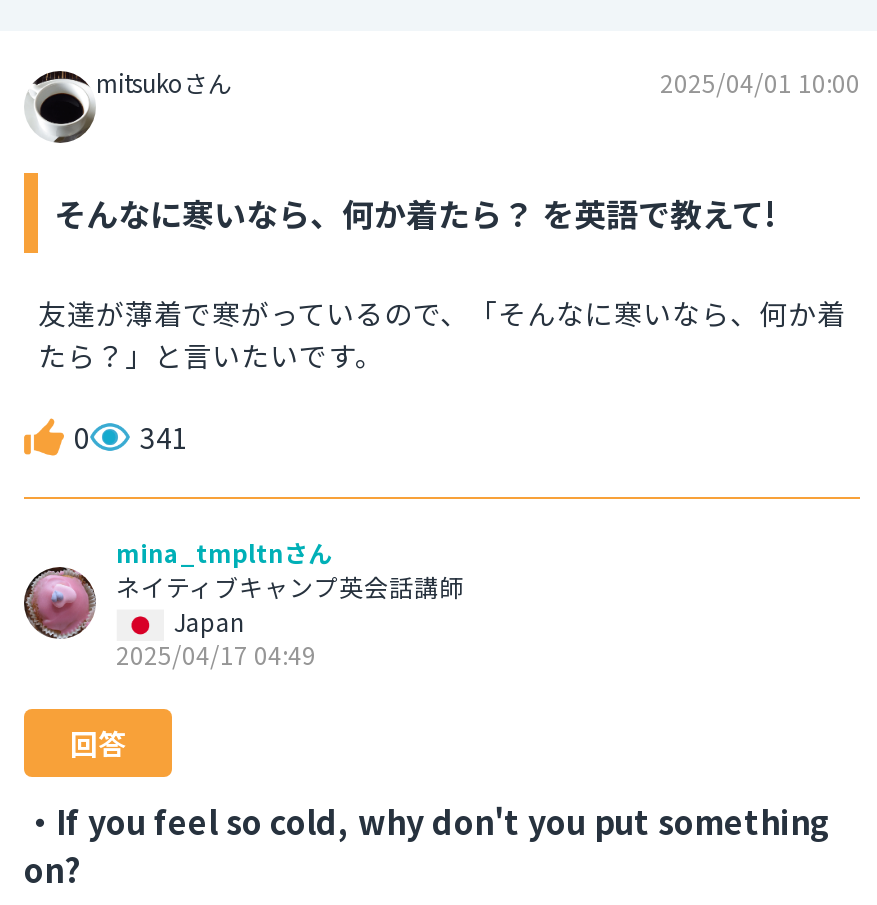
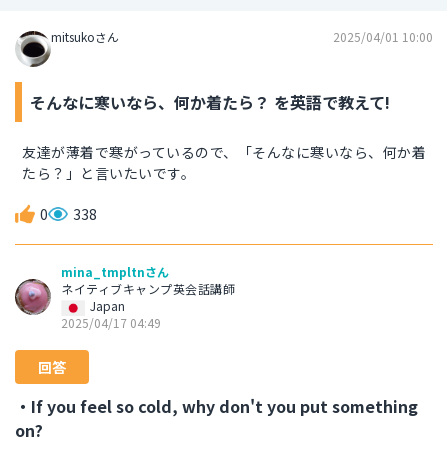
- 0 341
+ 0 338
